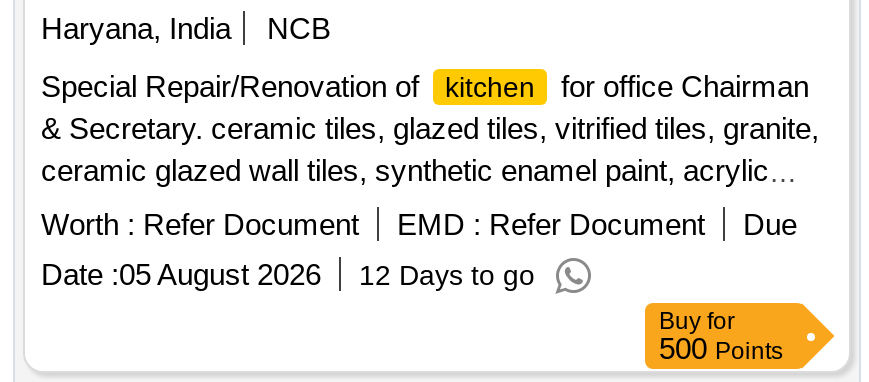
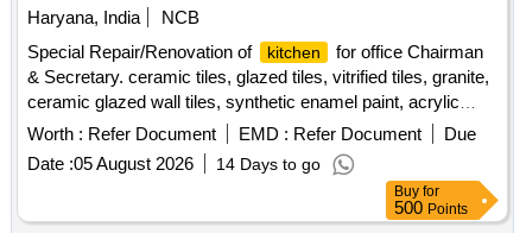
- Date : 05 August 2026 12 Days to go
+ Date : 05 August 2026 14 Days to go
